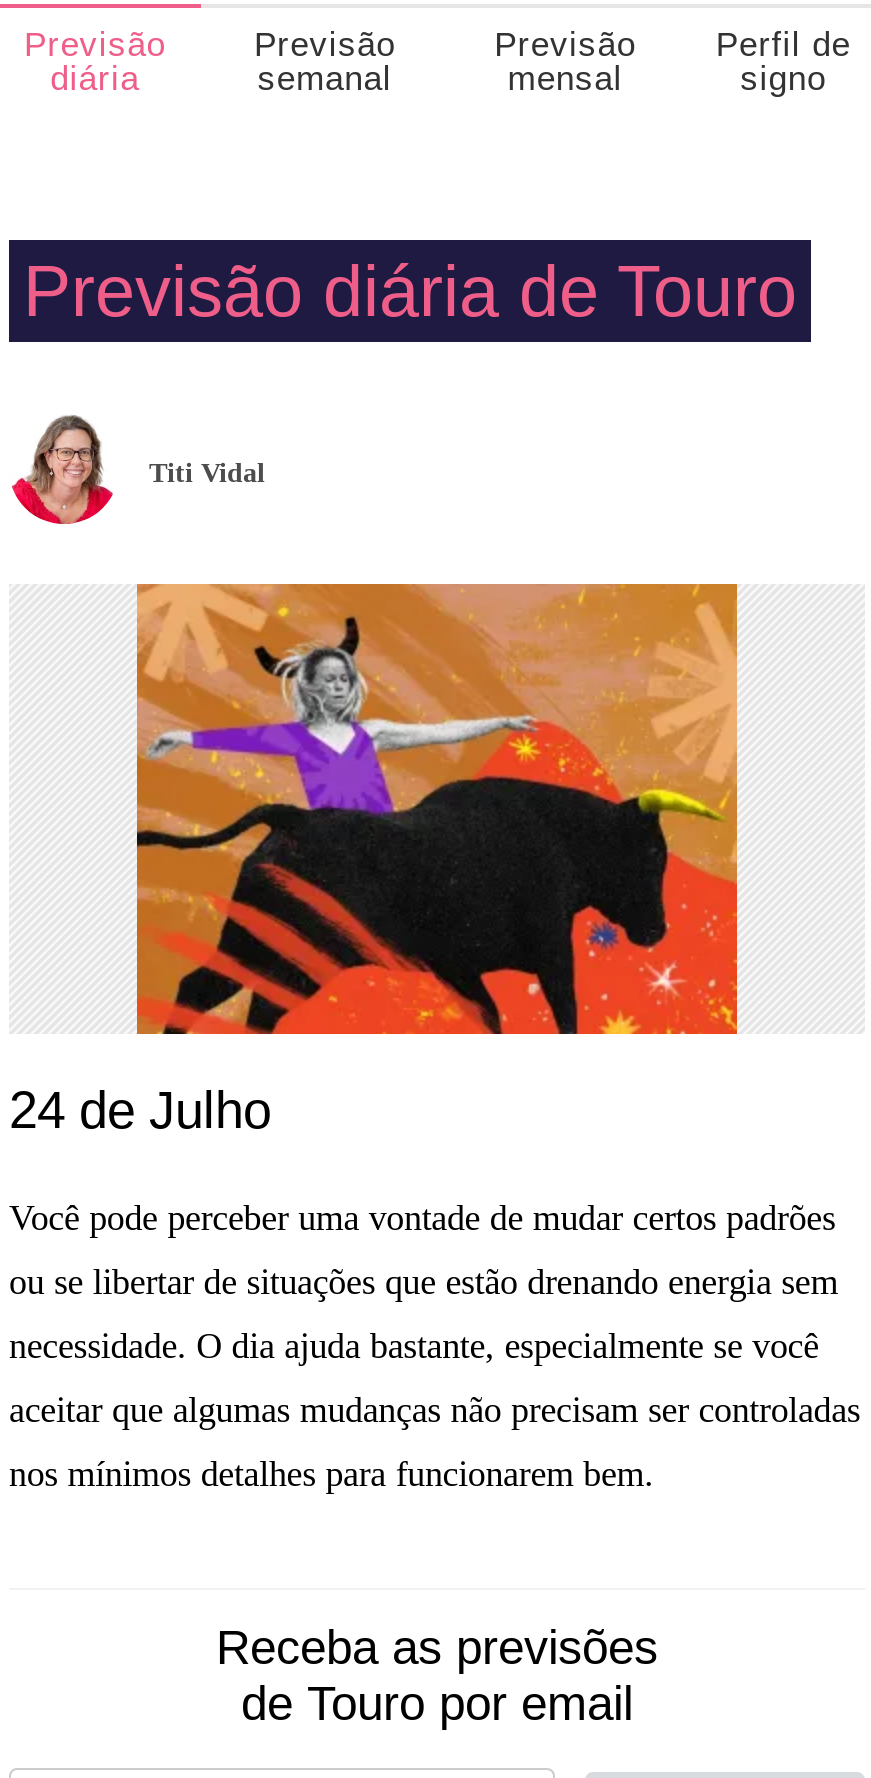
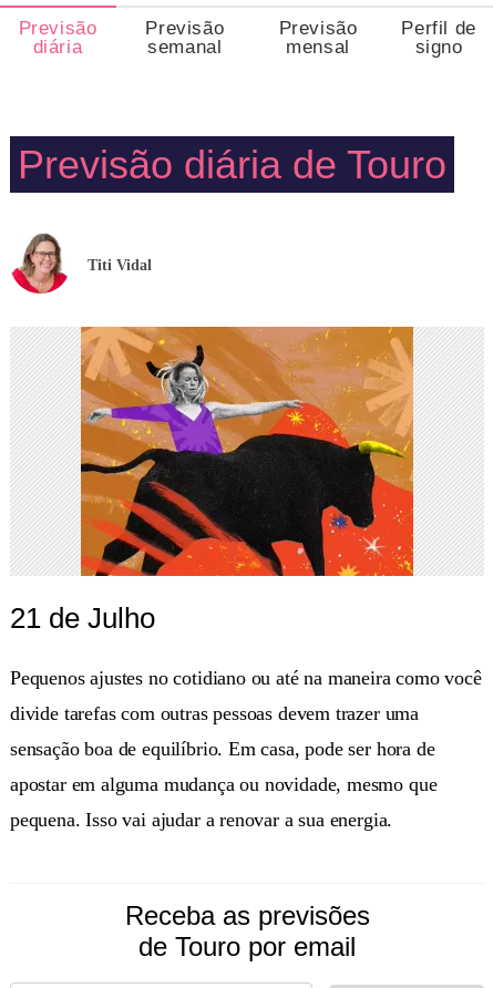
- 24 de Julho
+ 21 de Julho

- Você pode perceber uma vontade de mudar certos padrões
+ Pequenos ajustes no cotidiano ou até na maneira como você

- ou se libertar de situações que estão drenando energia sem
+ divide tarefas com outras pessoas devem trazer uma

- necessidade. O dia ajuda bastante, especialmente se você
+ sensação boa de equilíbrio. Em casa, pode ser hora de

- aceitar que algumas mudanças não precisam ser controladas
+ apostar em alguma mudança ou novidade, mesmo que

- nos mínimos detalhes para funcionarem bem.
+ pequena. Isso vai ajudar a renovar a sua energia.
